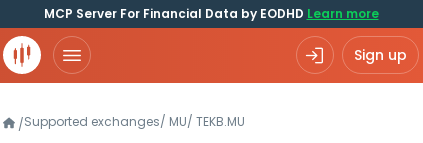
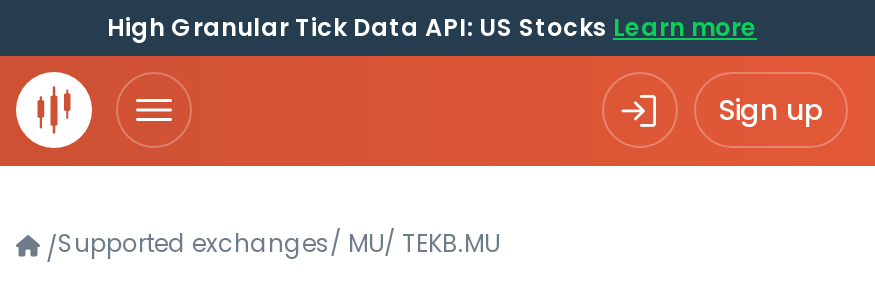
- MCP Server For Financial Data by EODHD Learn more
+ High Granular Tick Data API: US Stocks Learn more
